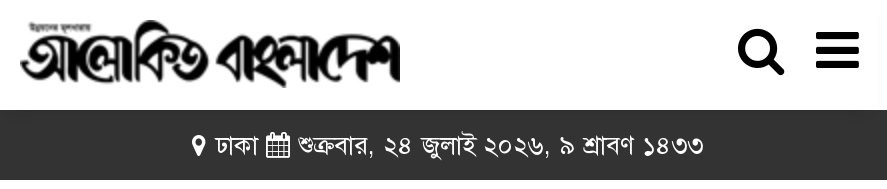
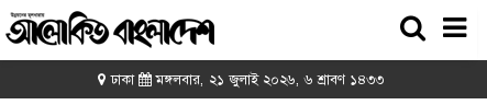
- শুক্রবার, ২৪ জুলাই ২০২৬, ৯ শ্রাবণ ১৪৩৩
+ মঙ্গলবার, ২১ জুলাই ২০২৬, ৬ শ্রাবণ ১৪৩৩
